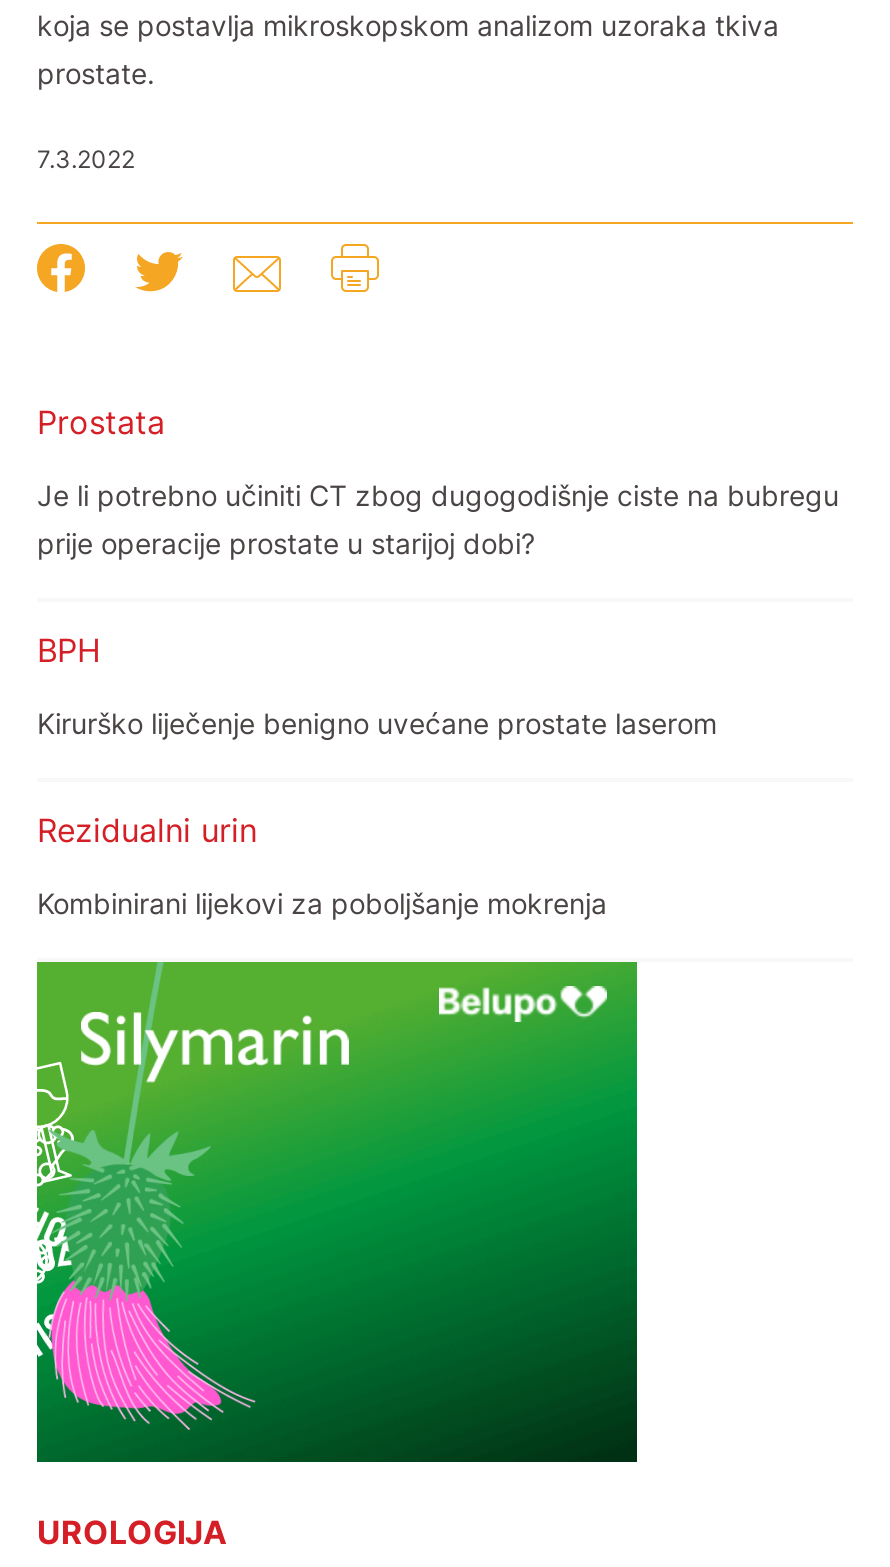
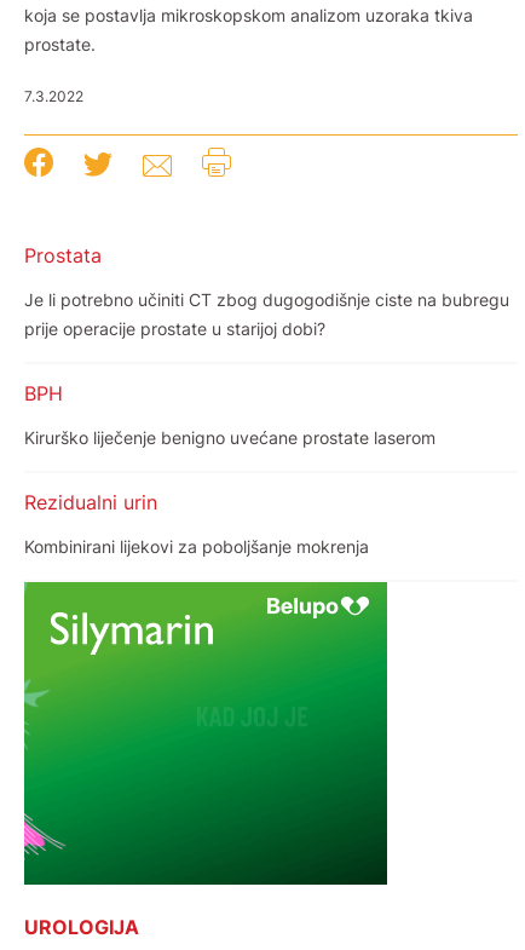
- [image]
+ [image]
